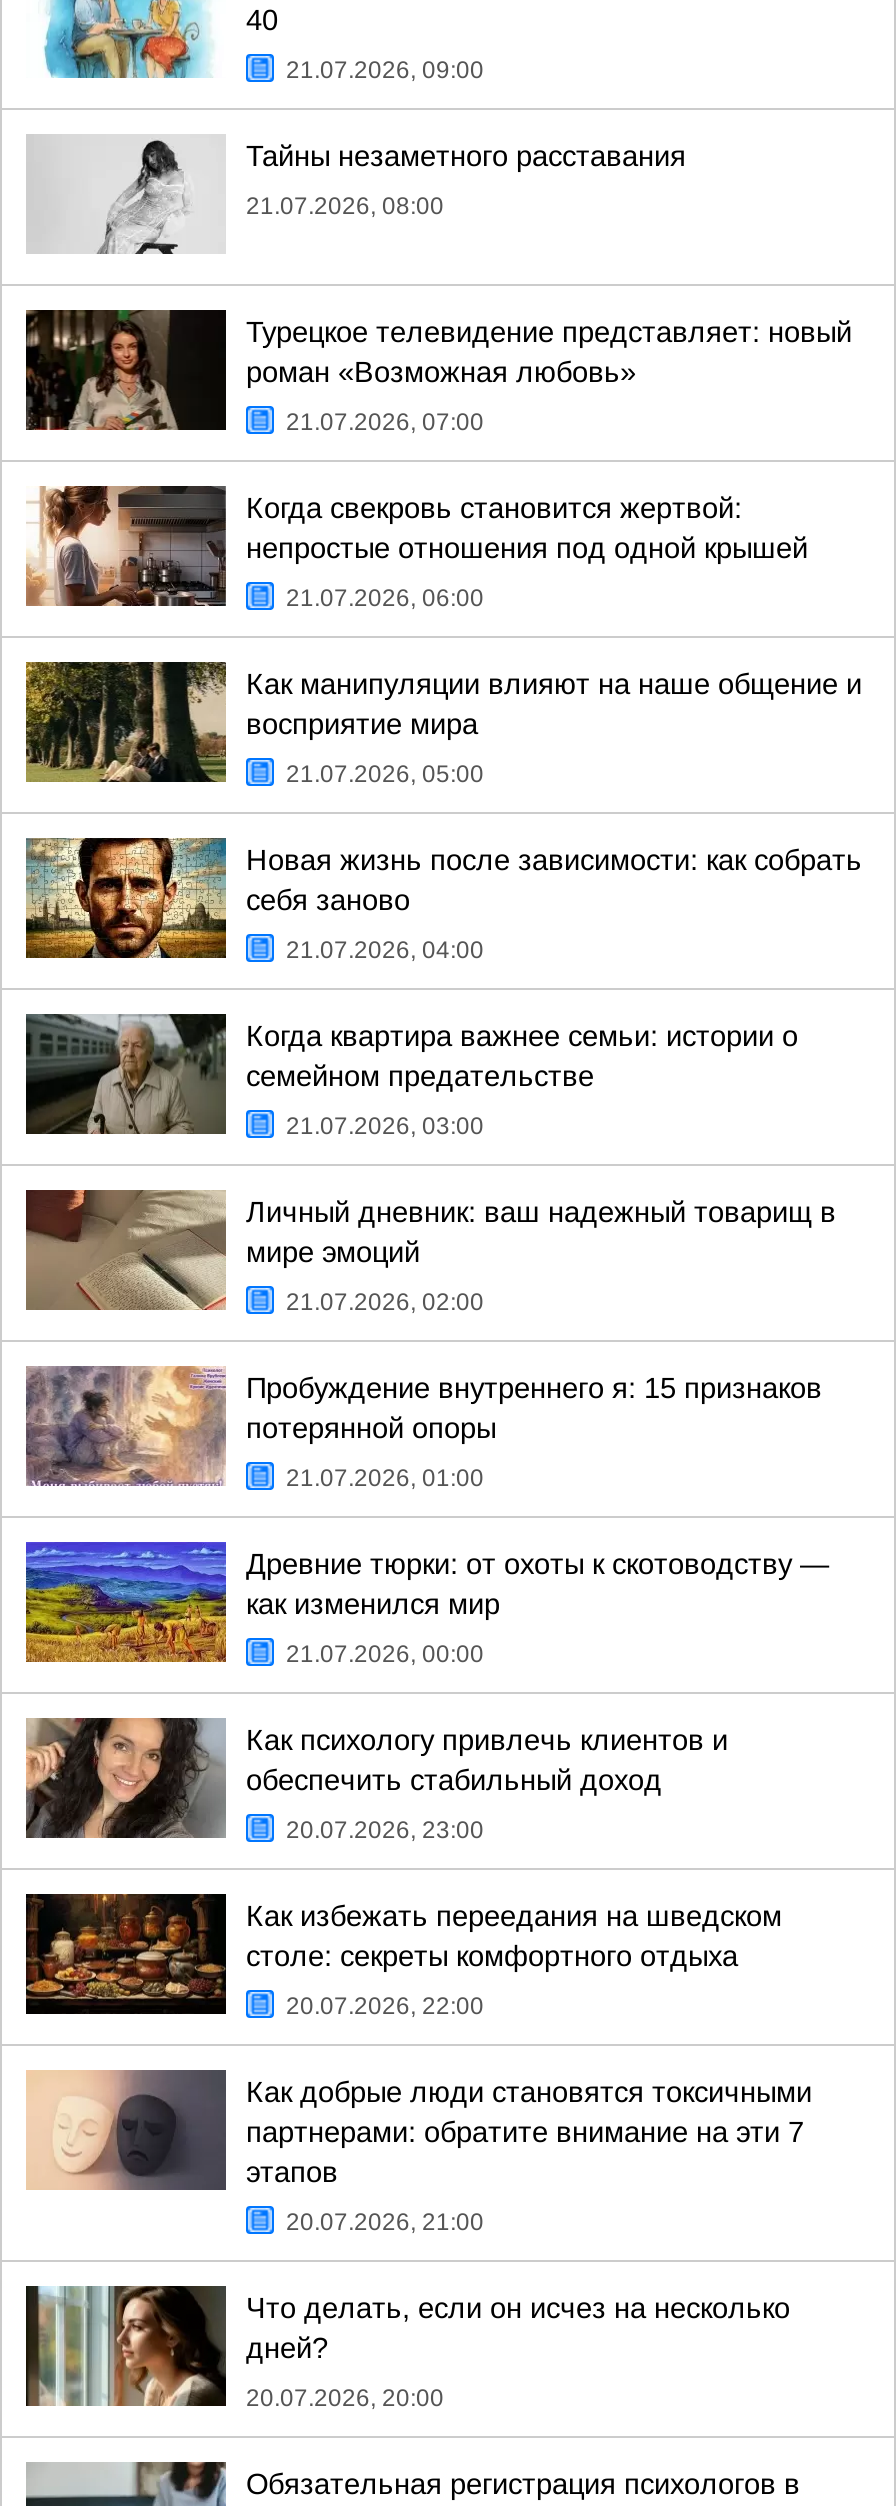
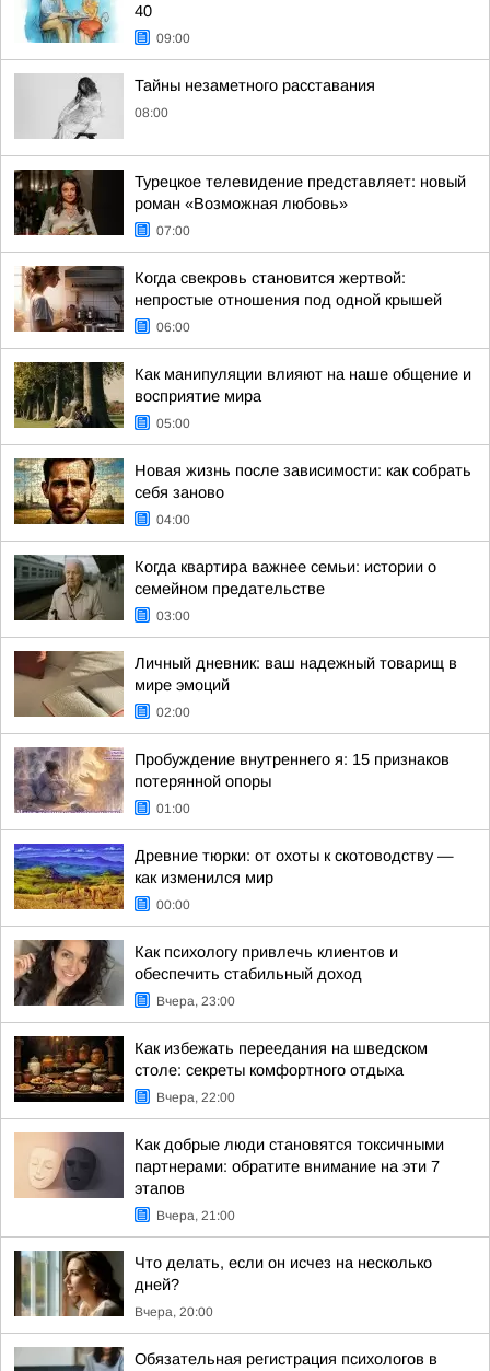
- 21.07.2026, 09:00
+ 09:00

- 21.07.2026, 08:00
+ 08:00

- 21.07.2026, 07:00
+ 07:00

- 21.07.2026, 06:00
+ 06:00

- 21.07.2026, 05:00
+ 05:00

- 21.07.2026, 04:00
+ 04:00

- 21.07.2026, 03:00
+ 03:00

- 21.07.2026, 02:00
+ 02:00

- 21.07.2026, 01:00
+ 01:00

- 21.07.2026, 00:00
+ 00:00

- 20.07.2026, 23:00
+ Вчера, 23:00

- 20.07.2026, 22:00
+ Вчера, 22:00

- 20.07.2026, 21:00
+ Вчера, 21:00

- 20.07.2026, 20:00
+ Вчера, 20:00
